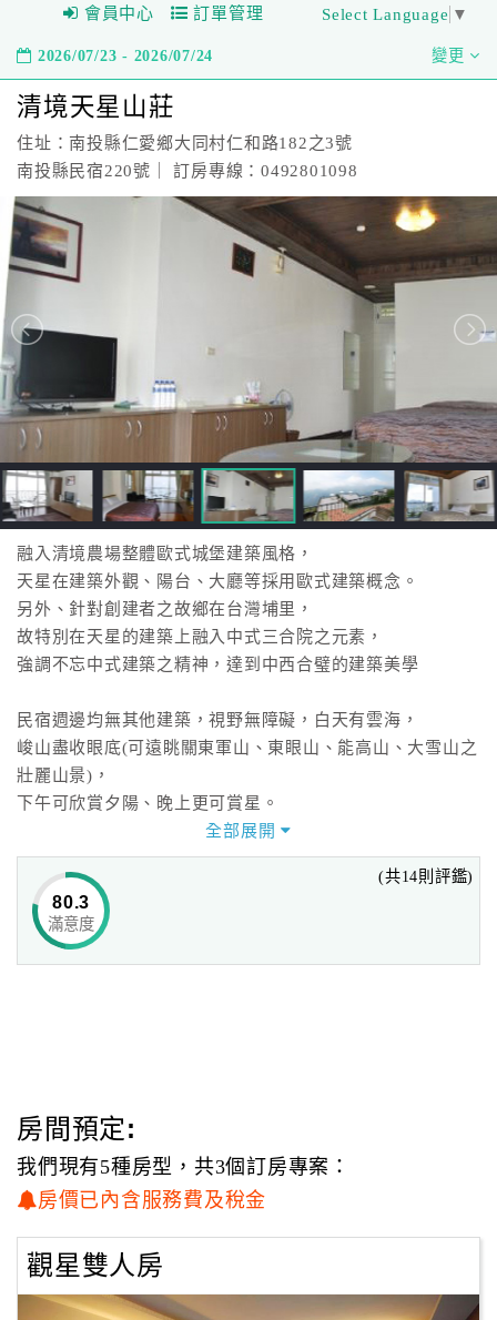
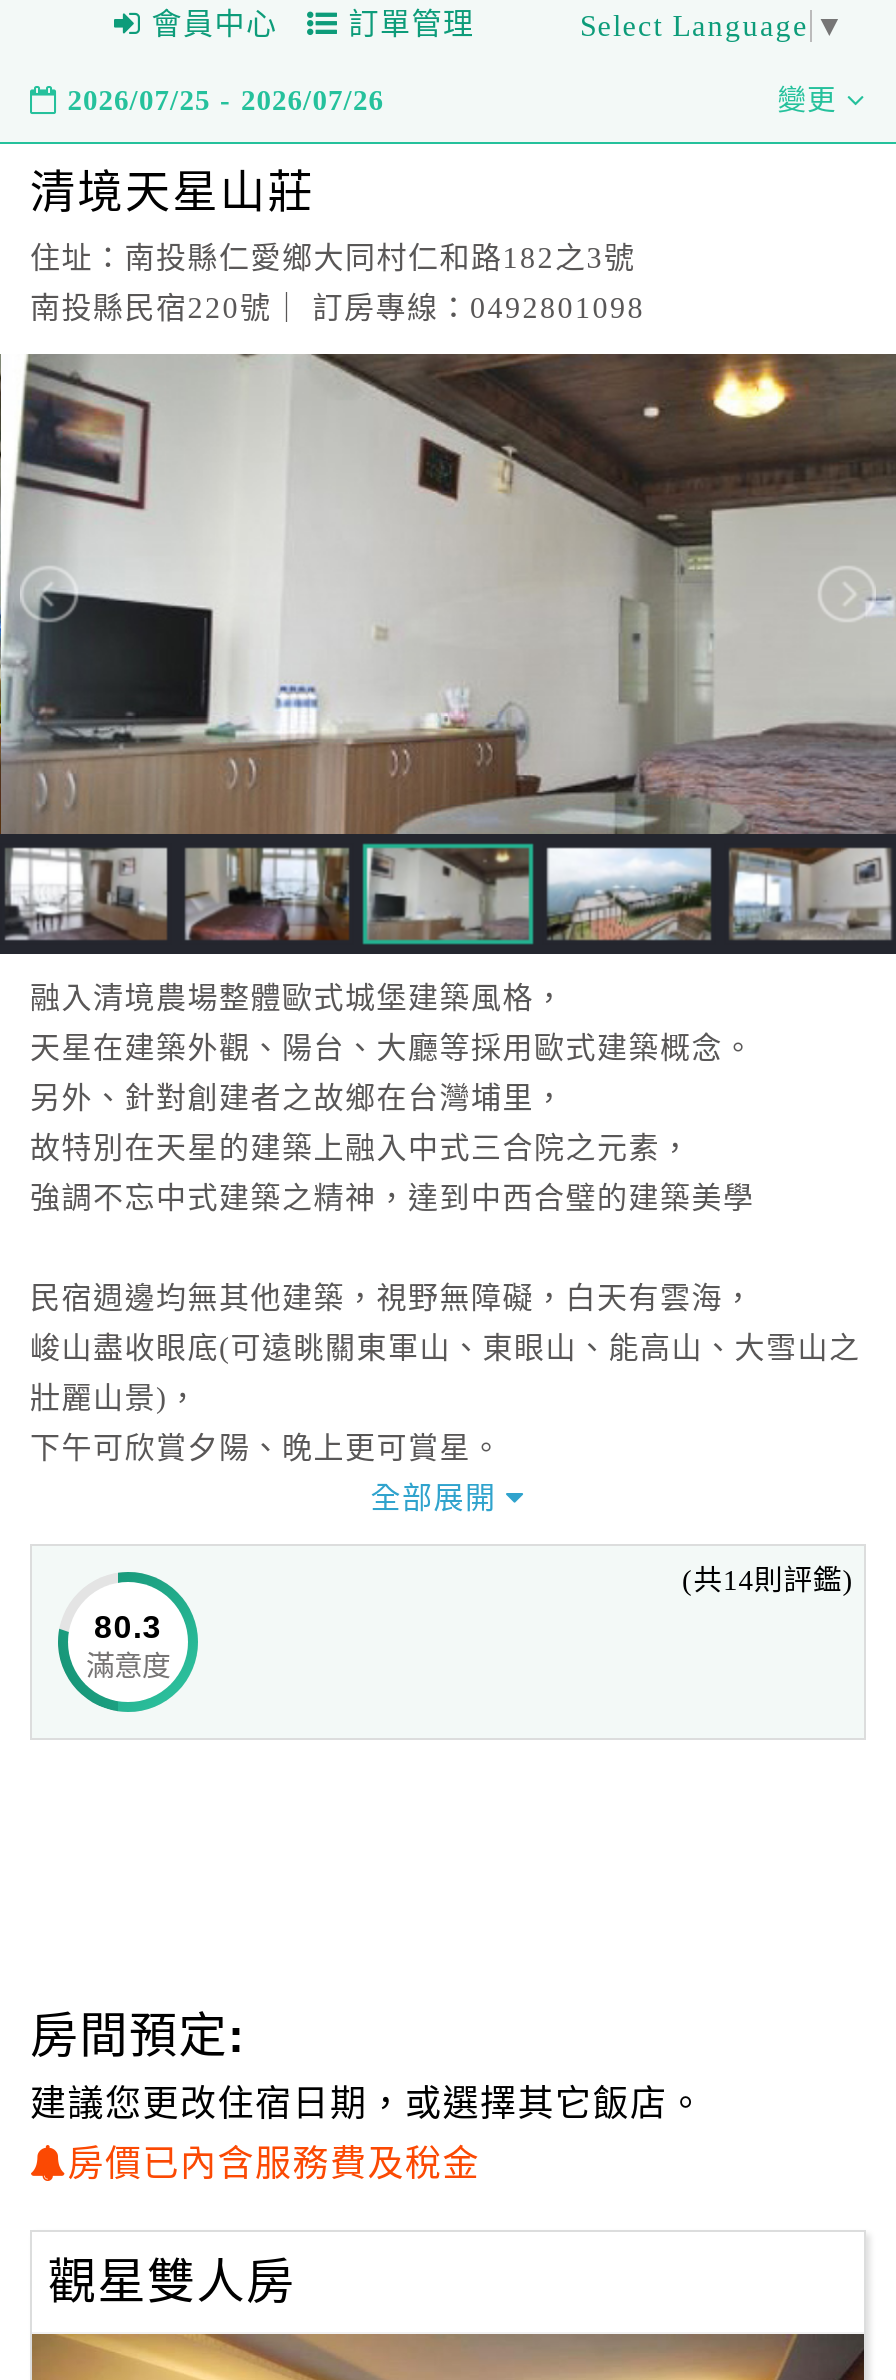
- 2026/07/23 - 2026/07/24
+ 2026/07/25 - 2026/07/26

- 我們現有5種房型，共3個訂房專案：
+ 建議您更改住宿日期，或選擇其它飯店。
